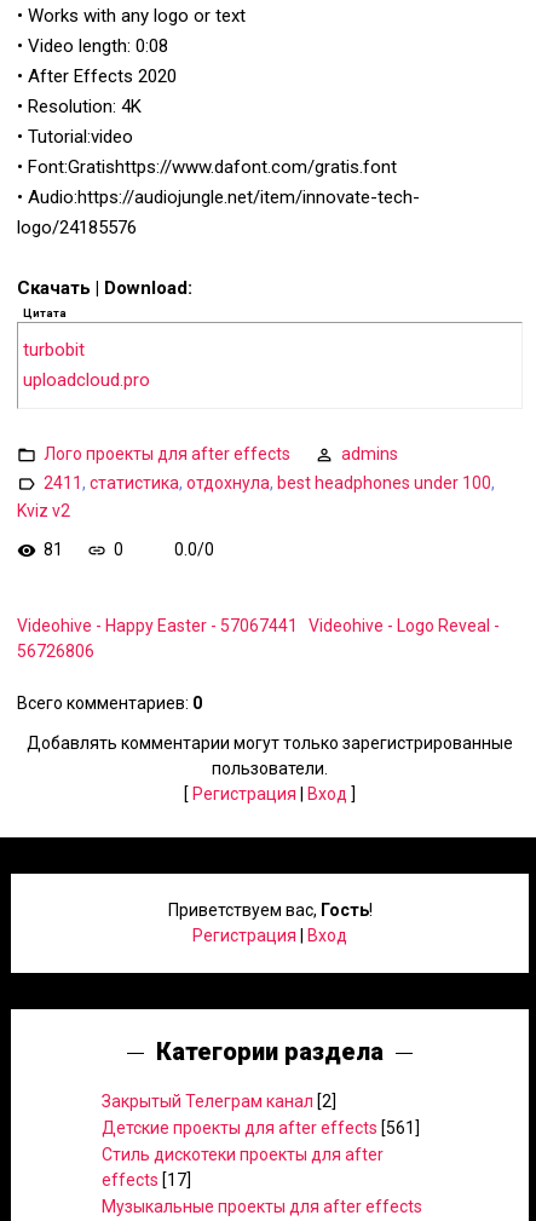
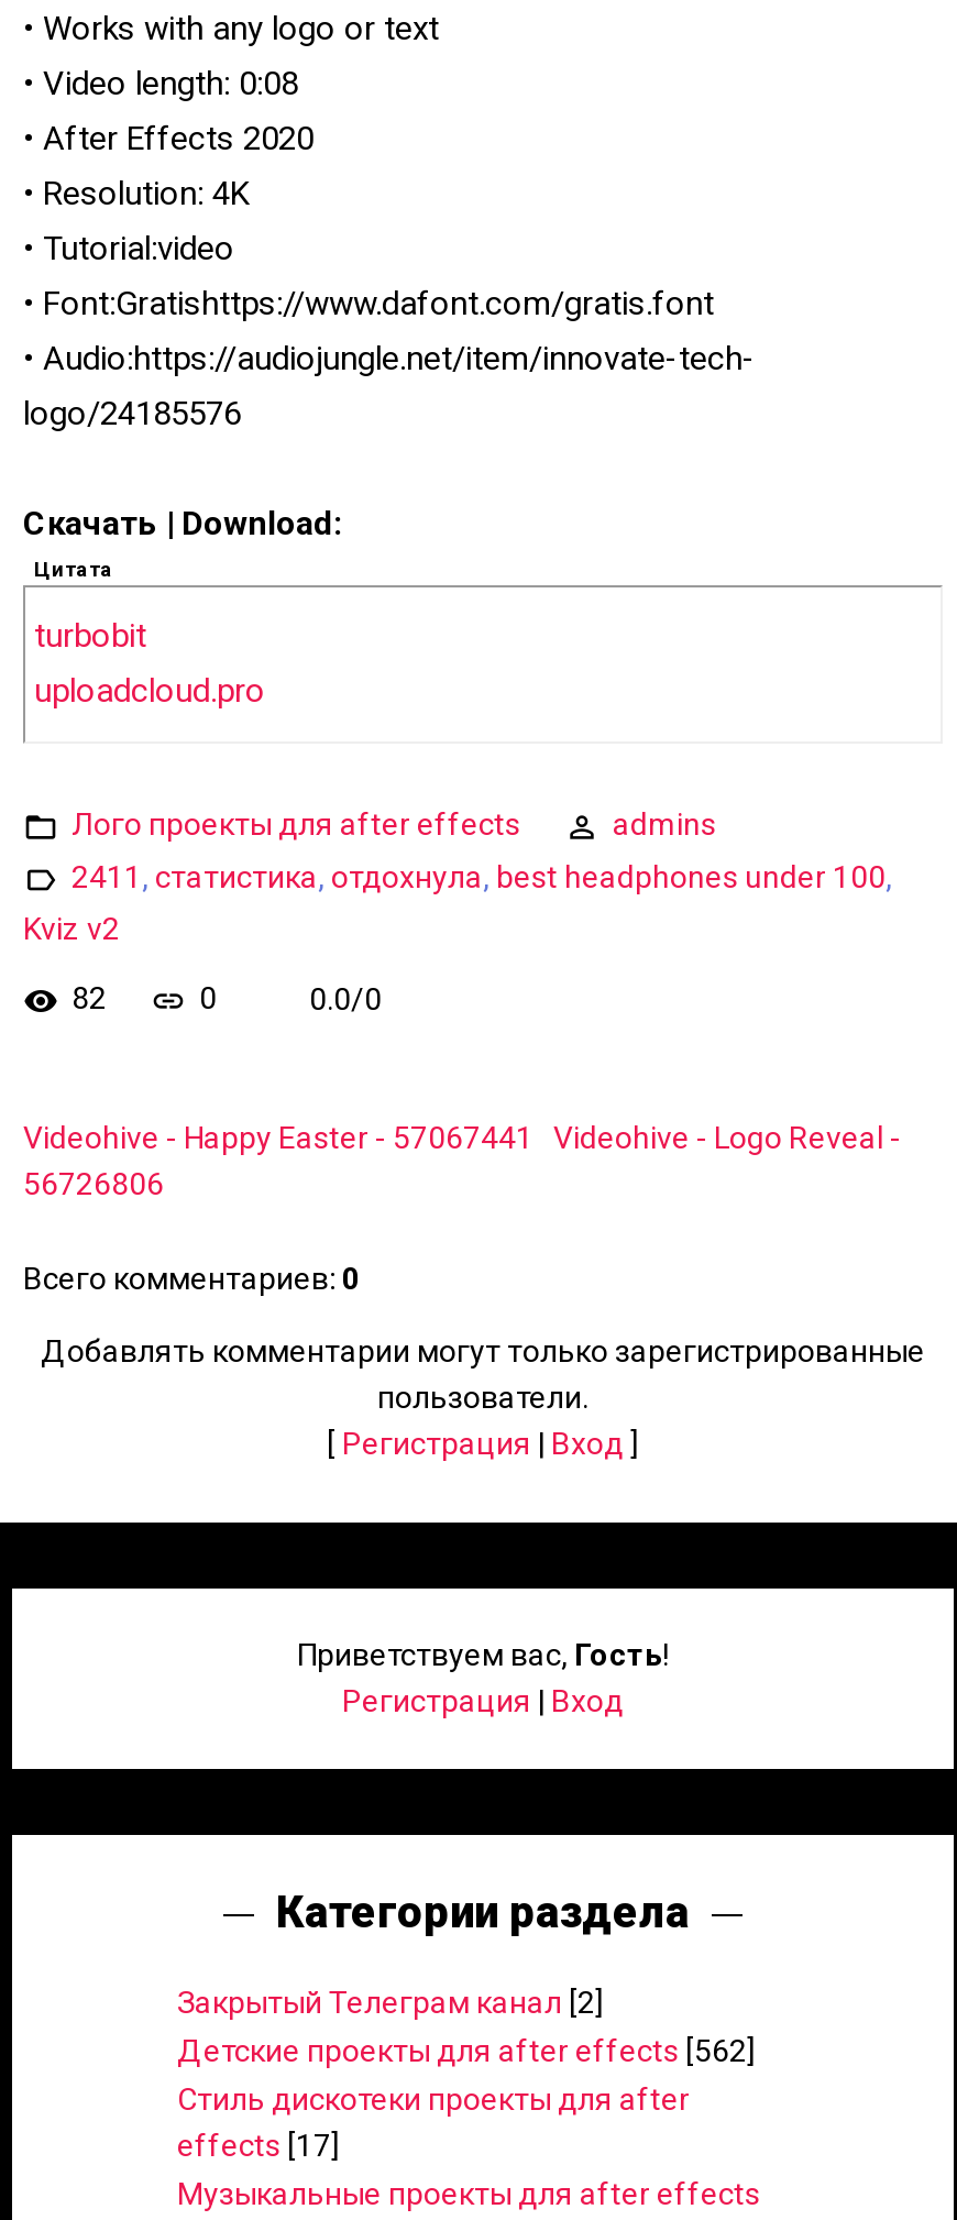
- 81
+ 82

- Детские проекты для after effects [561]
+ Детские проекты для after effects [562]
